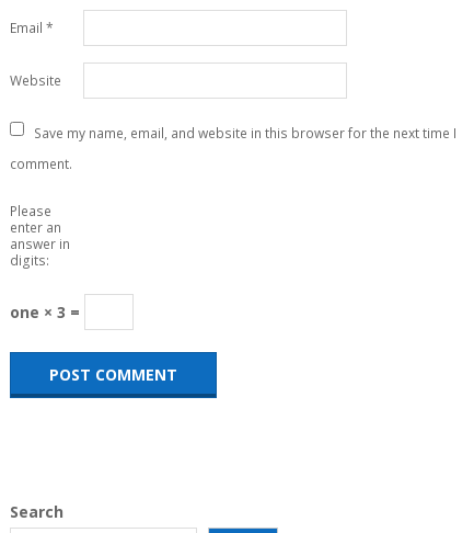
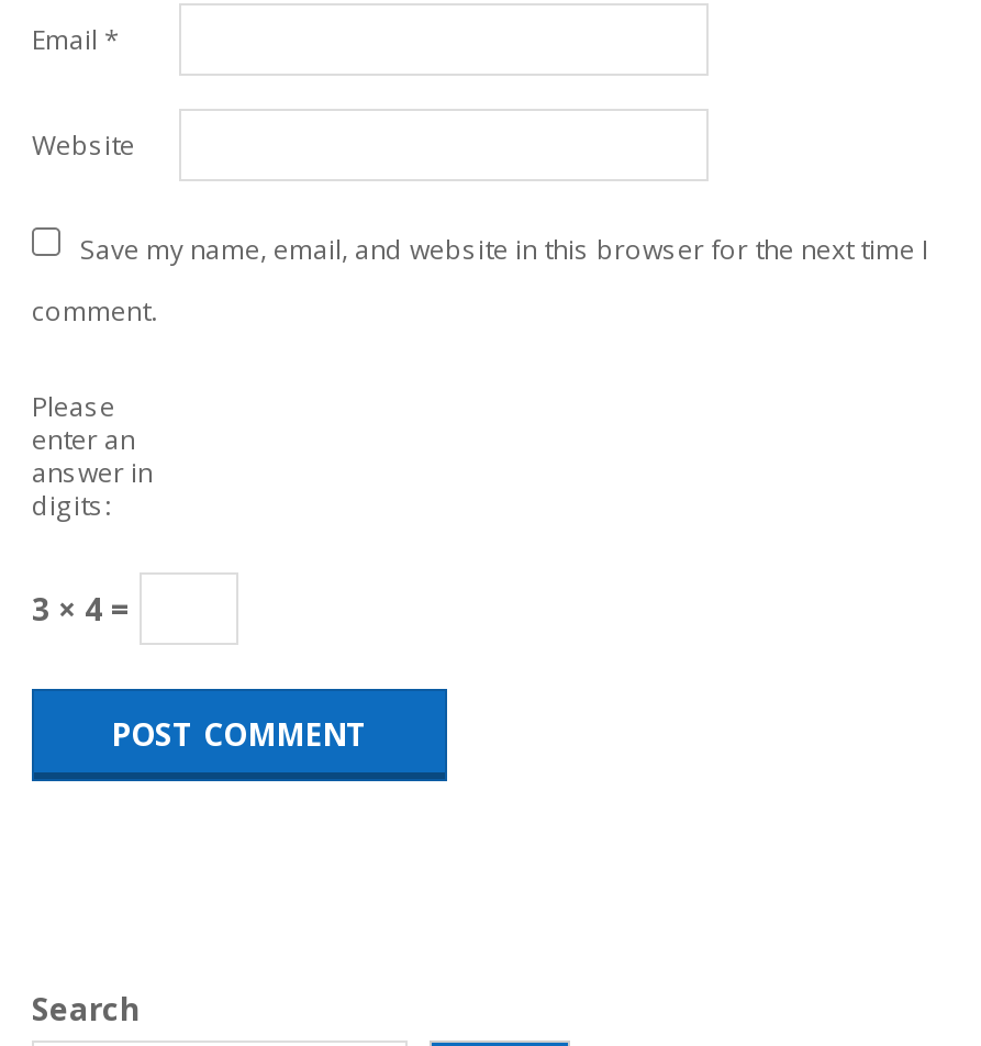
- one × 3 =
+ 3 × 4 =
